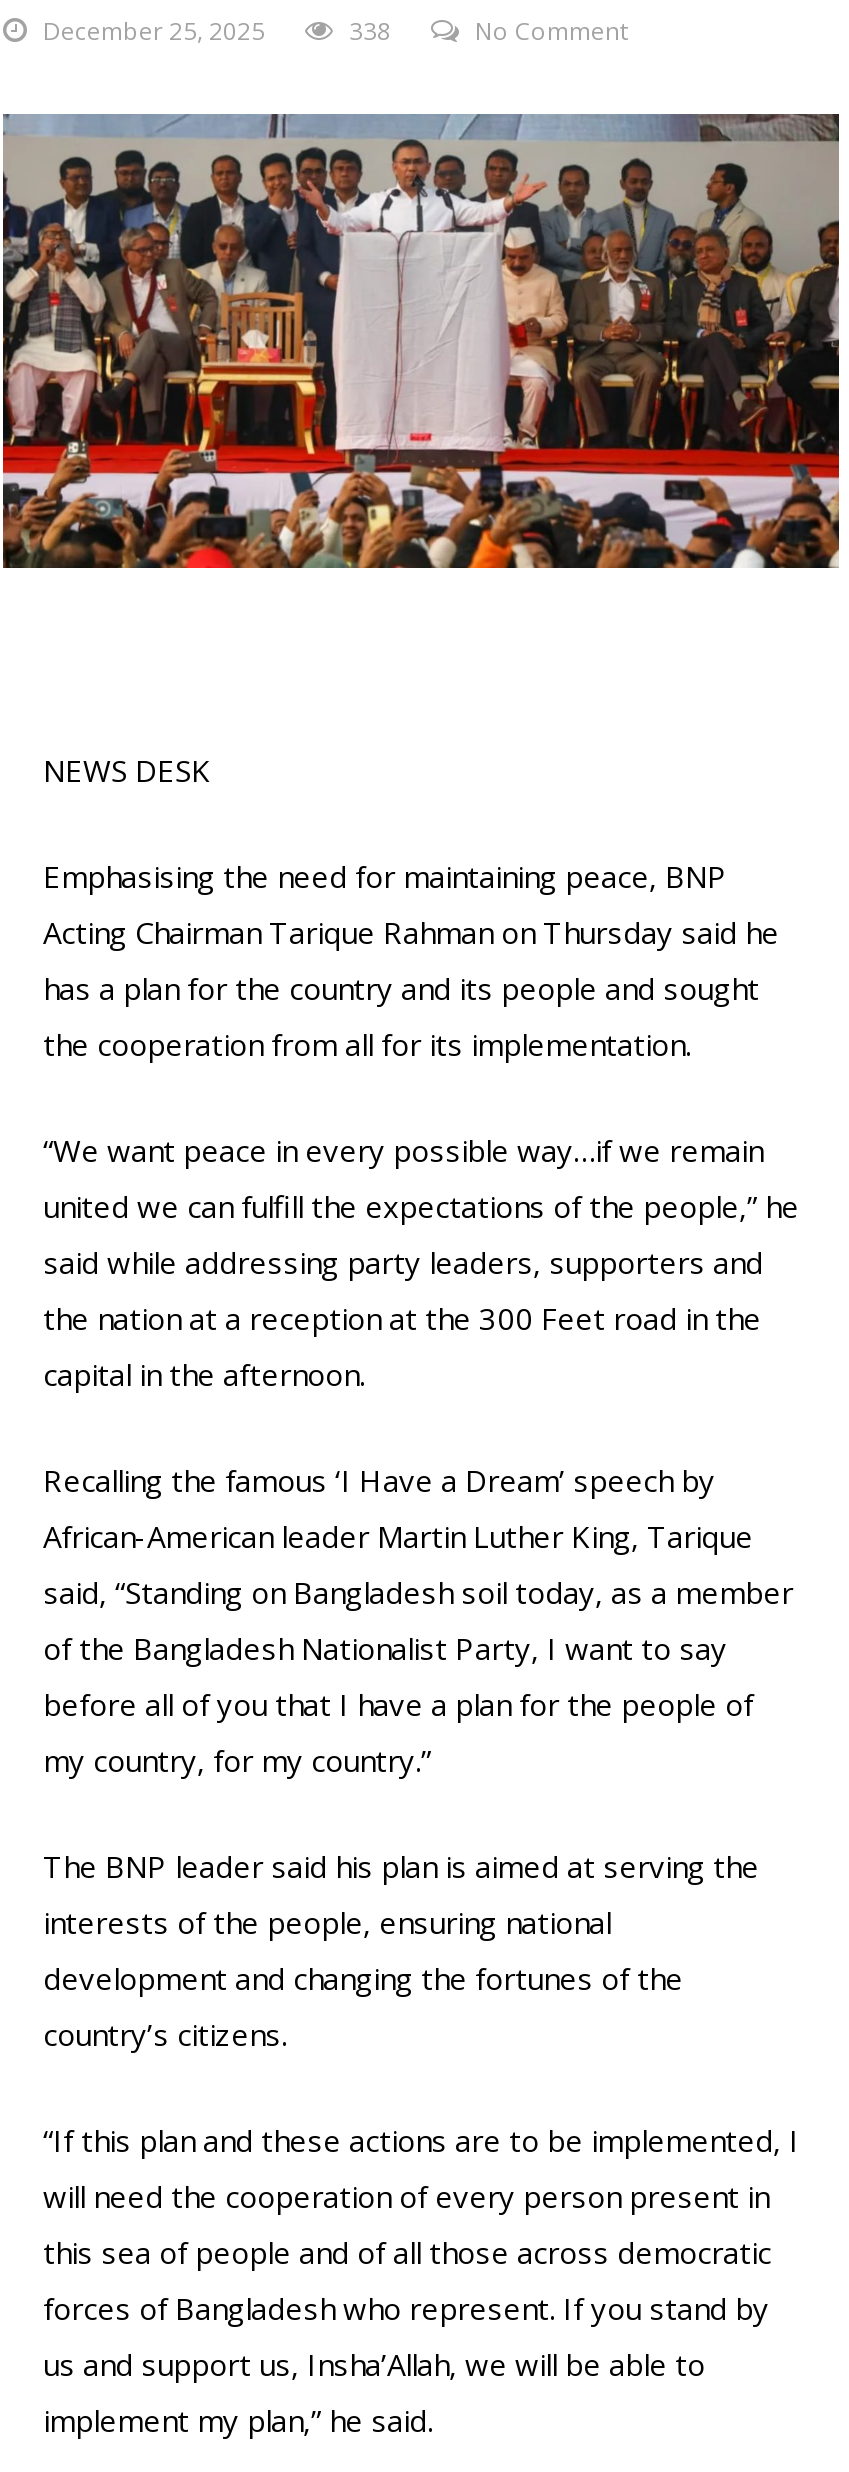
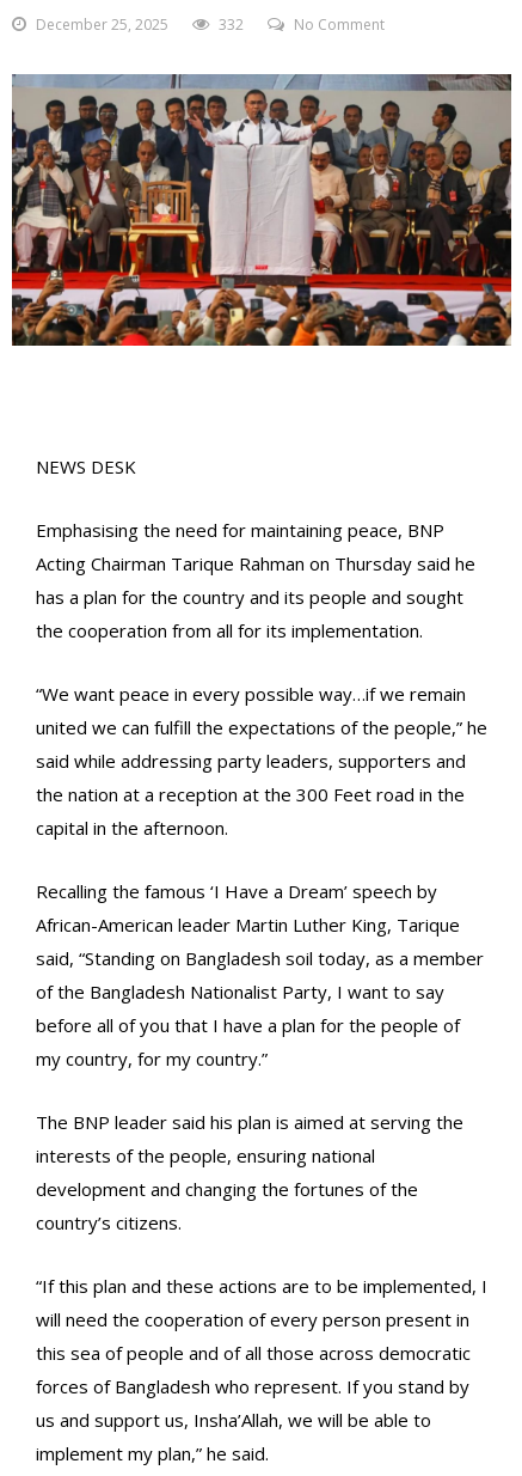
- 338
+ 332
